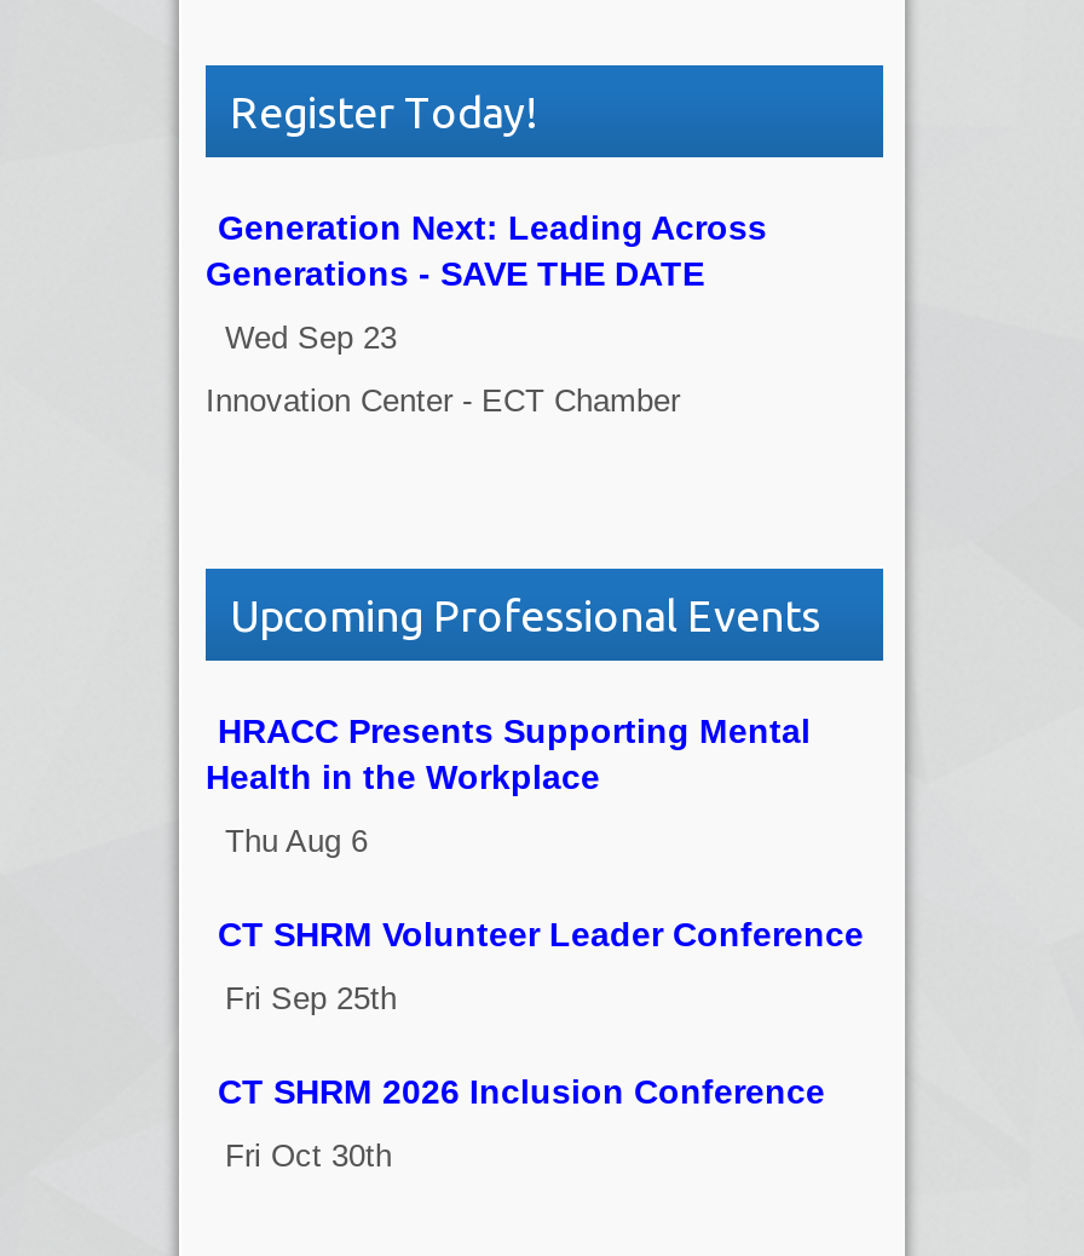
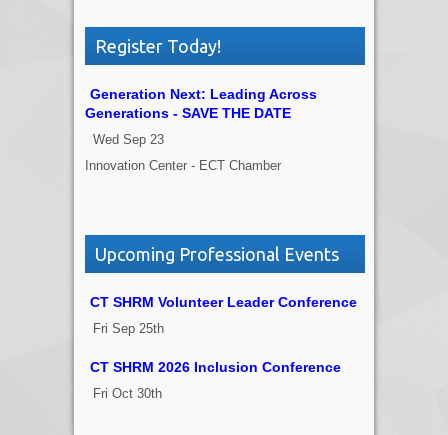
- HRACC Presents Supporting Mental
- Health in the Workplace
- Thu Aug 6
